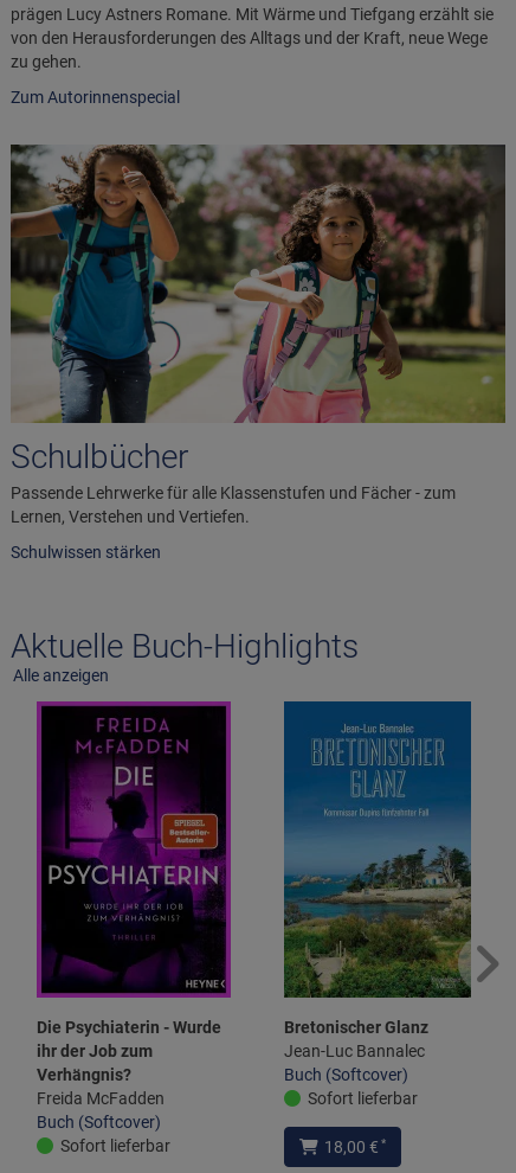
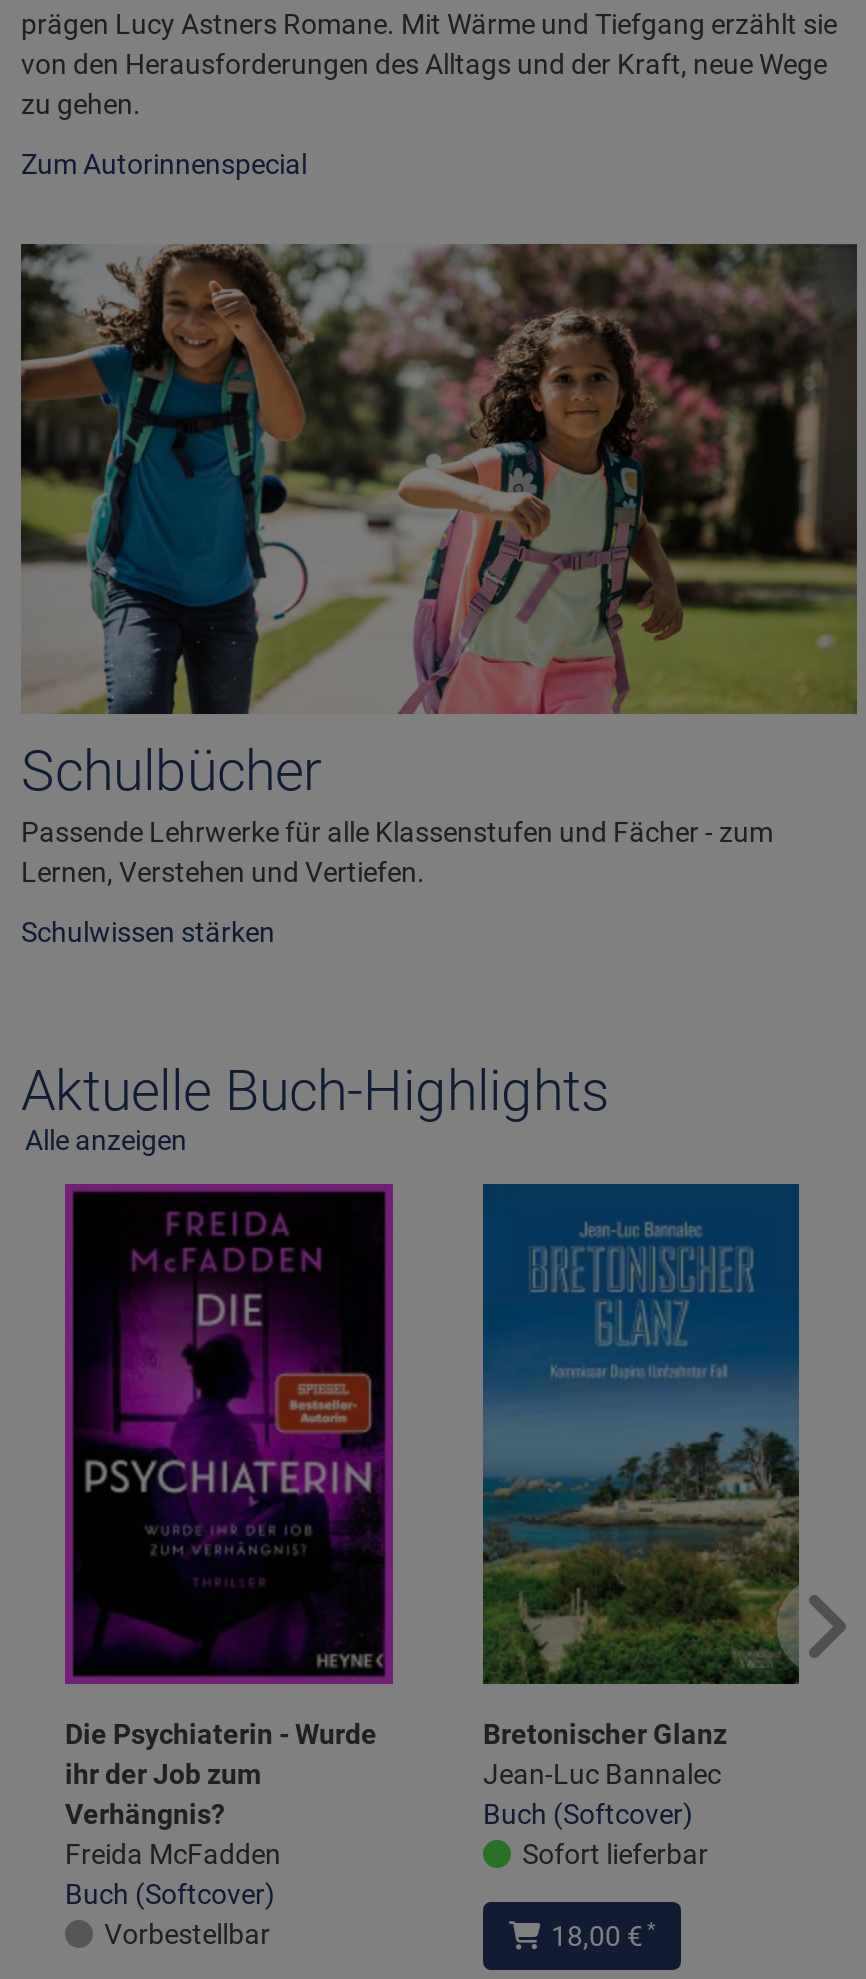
- Sofort lieferbar
+ Vorbestellbar
